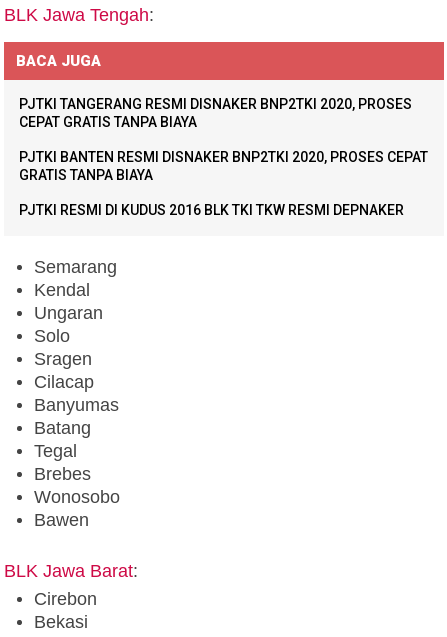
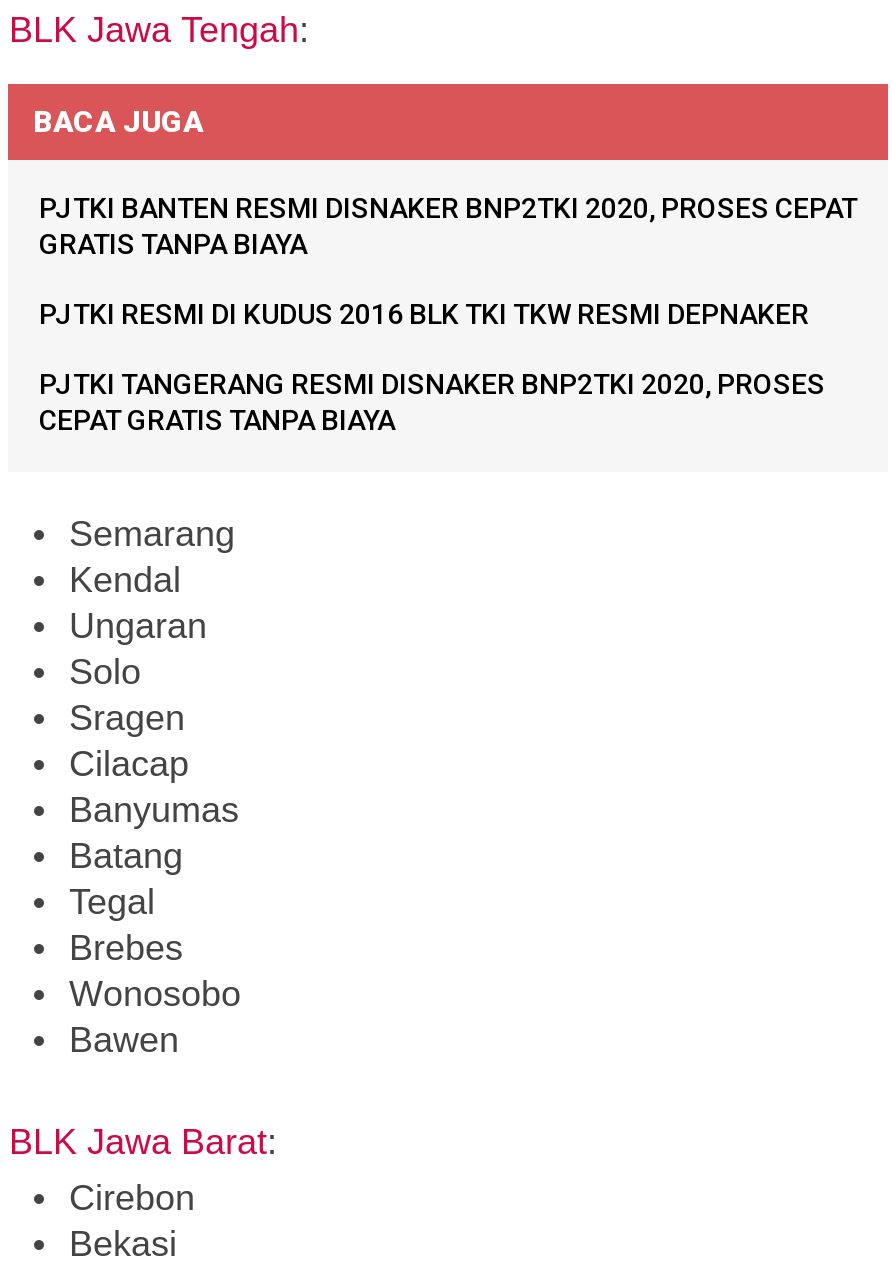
moved down: PJTKI TANGERANG RESMI DISNAKER BNP2TKI 2020, PROSES | CEPAT GRATIS TANPA BIAYA

moved up: PJTKI BANTEN RESMI DISNAKER BNP2TKI 2020, PROSES CEPAT | GRATIS TANPA BIAYA | PJTKI RESMI DI KUDUS 2016 BLK TKI TKW RESMI DEPNAKER
